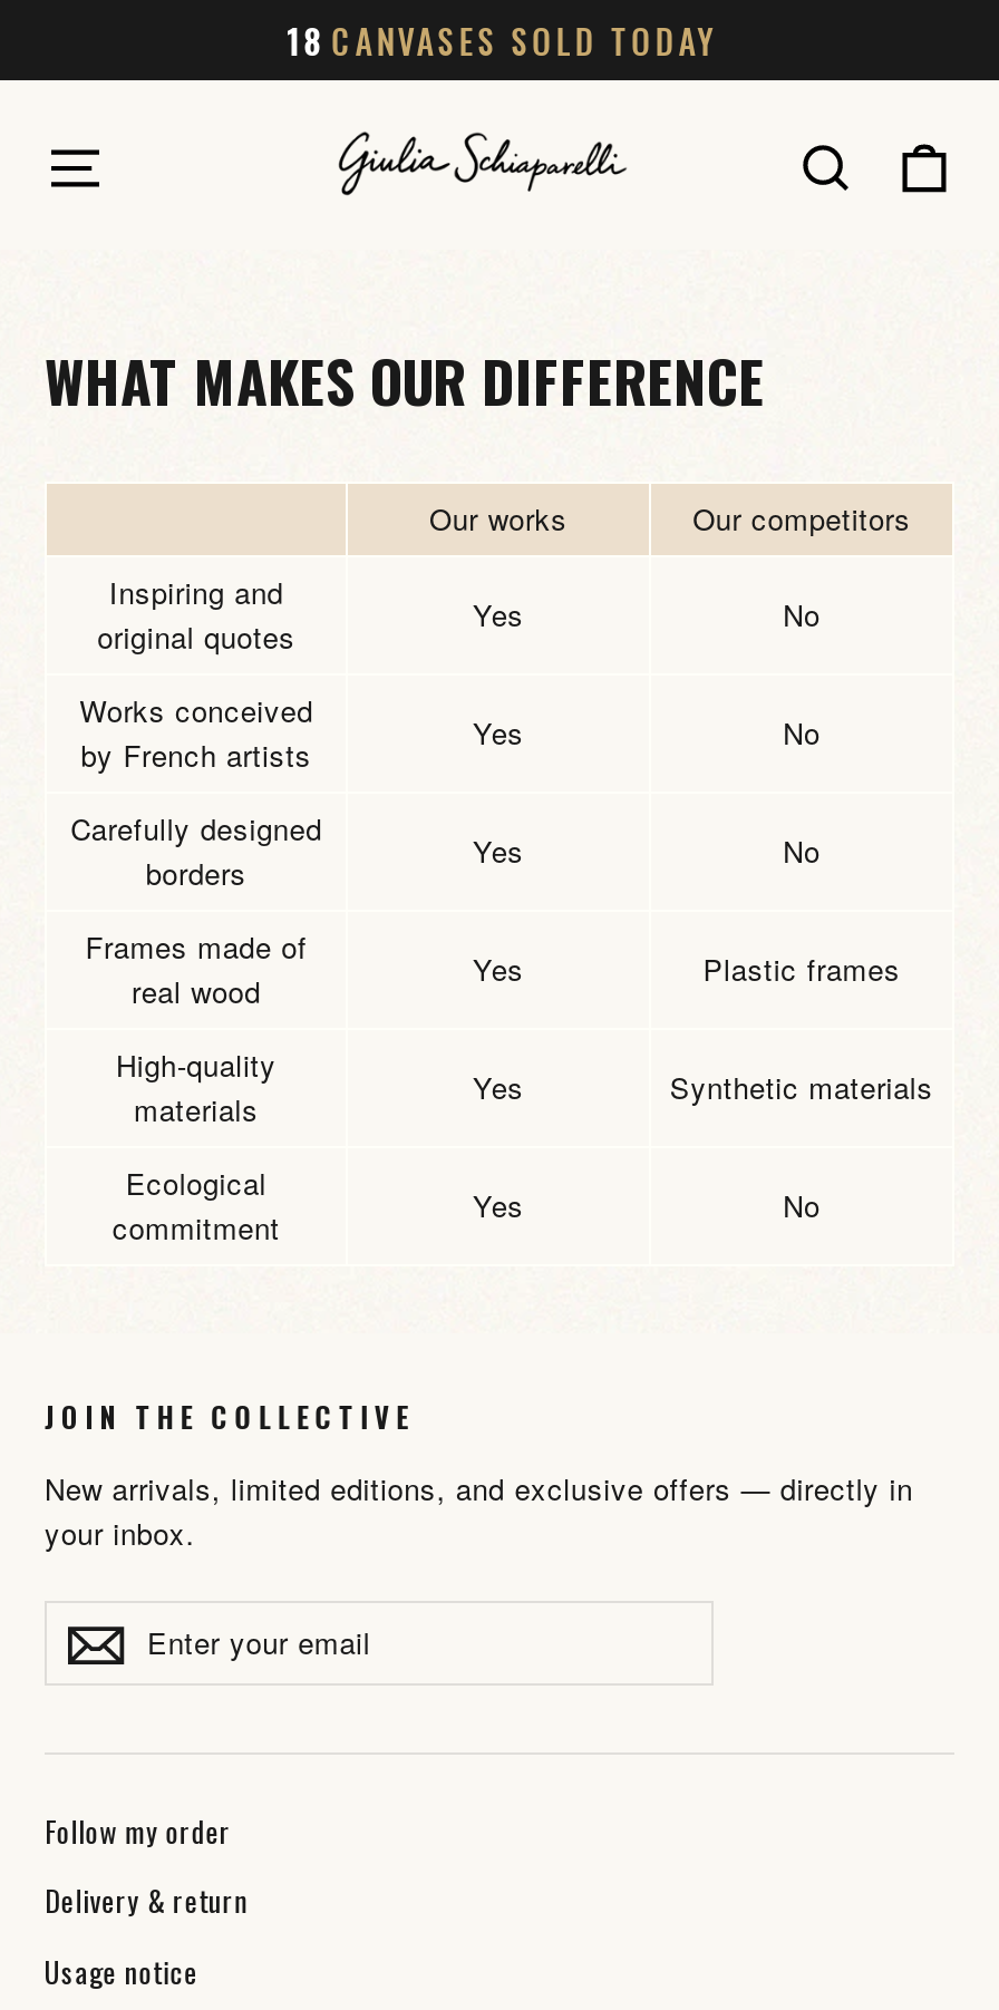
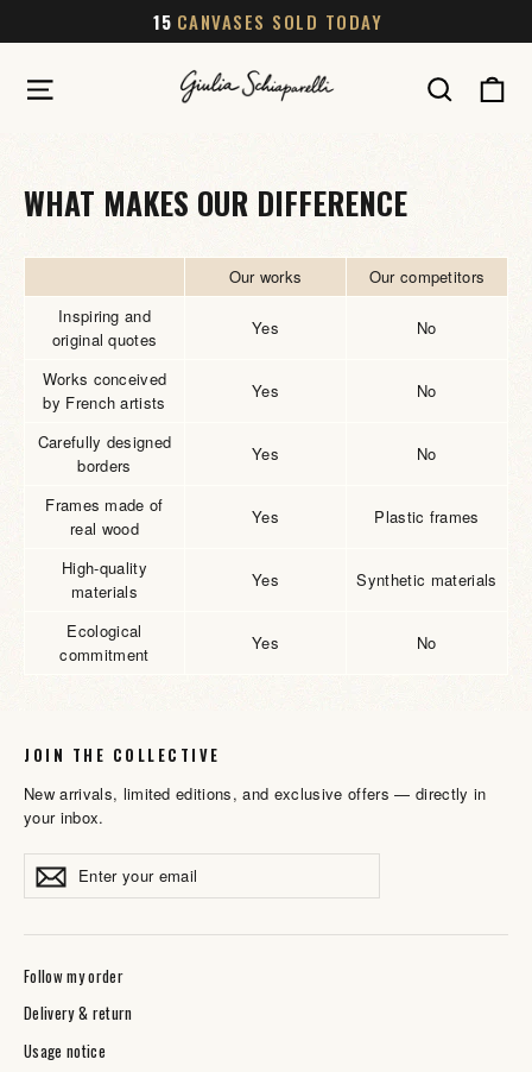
- 18 CANVASES SOLD TODAY
+ 15 CANVASES SOLD TODAY
